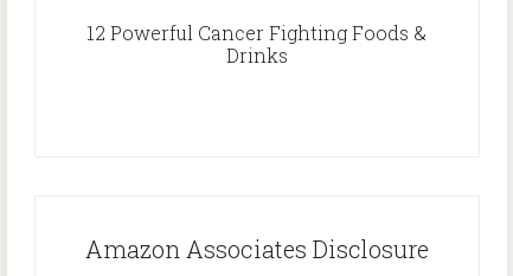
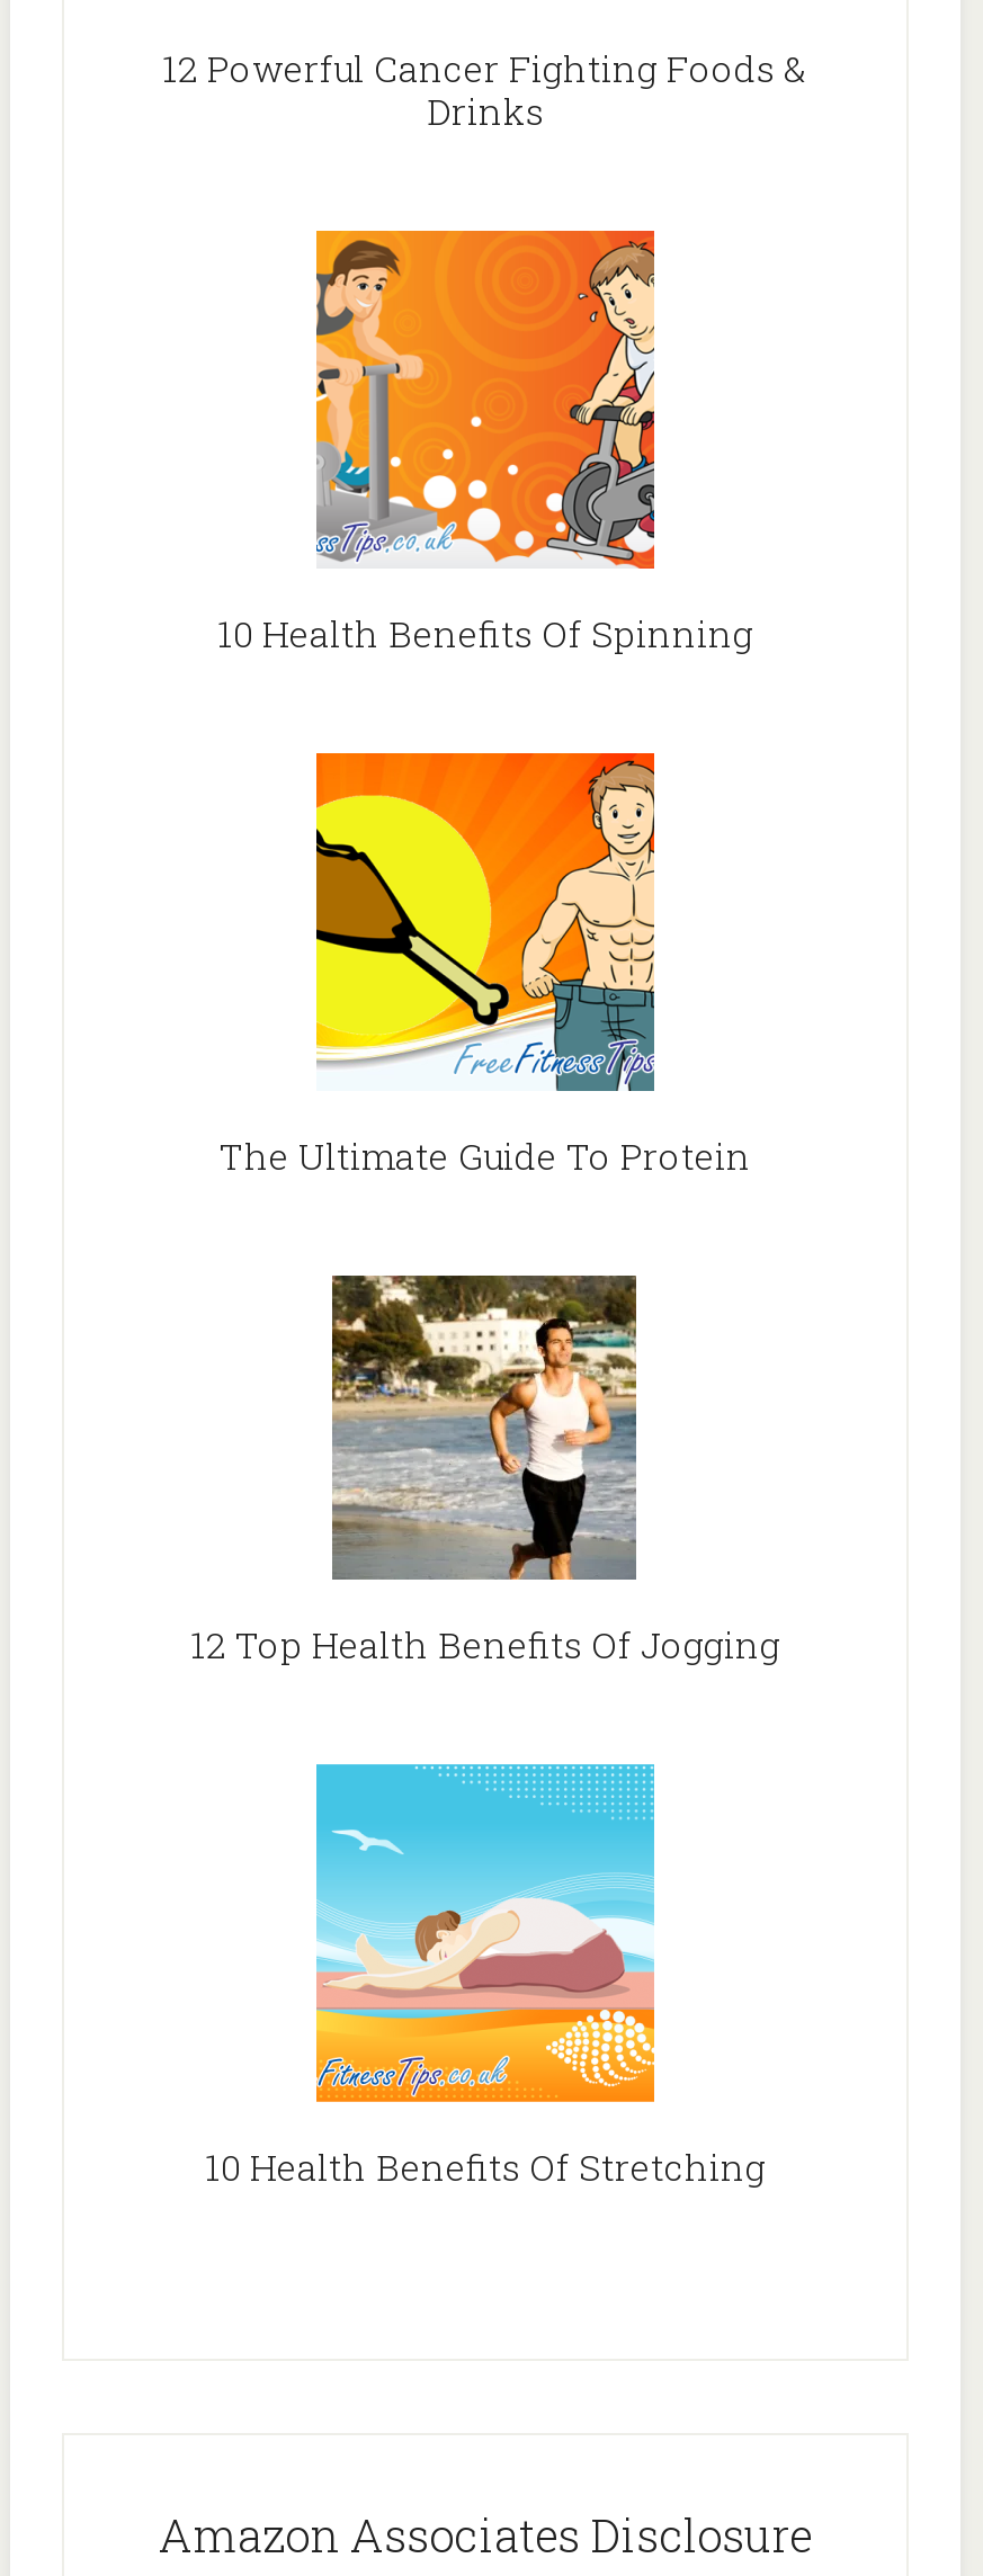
+ [image]
+ 12 Top Health Benefits Of Jogging

+ [image]
+ 10 Health Benefits Of Stretching

+ [image]
+ 10 Health Benefits Of Spinning

+ [image]
+ The Ultimate Guide To Protein
